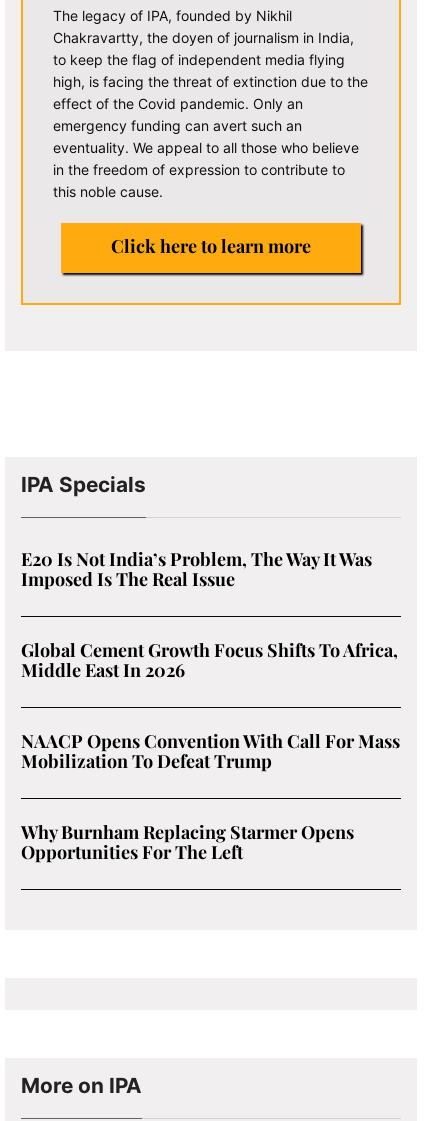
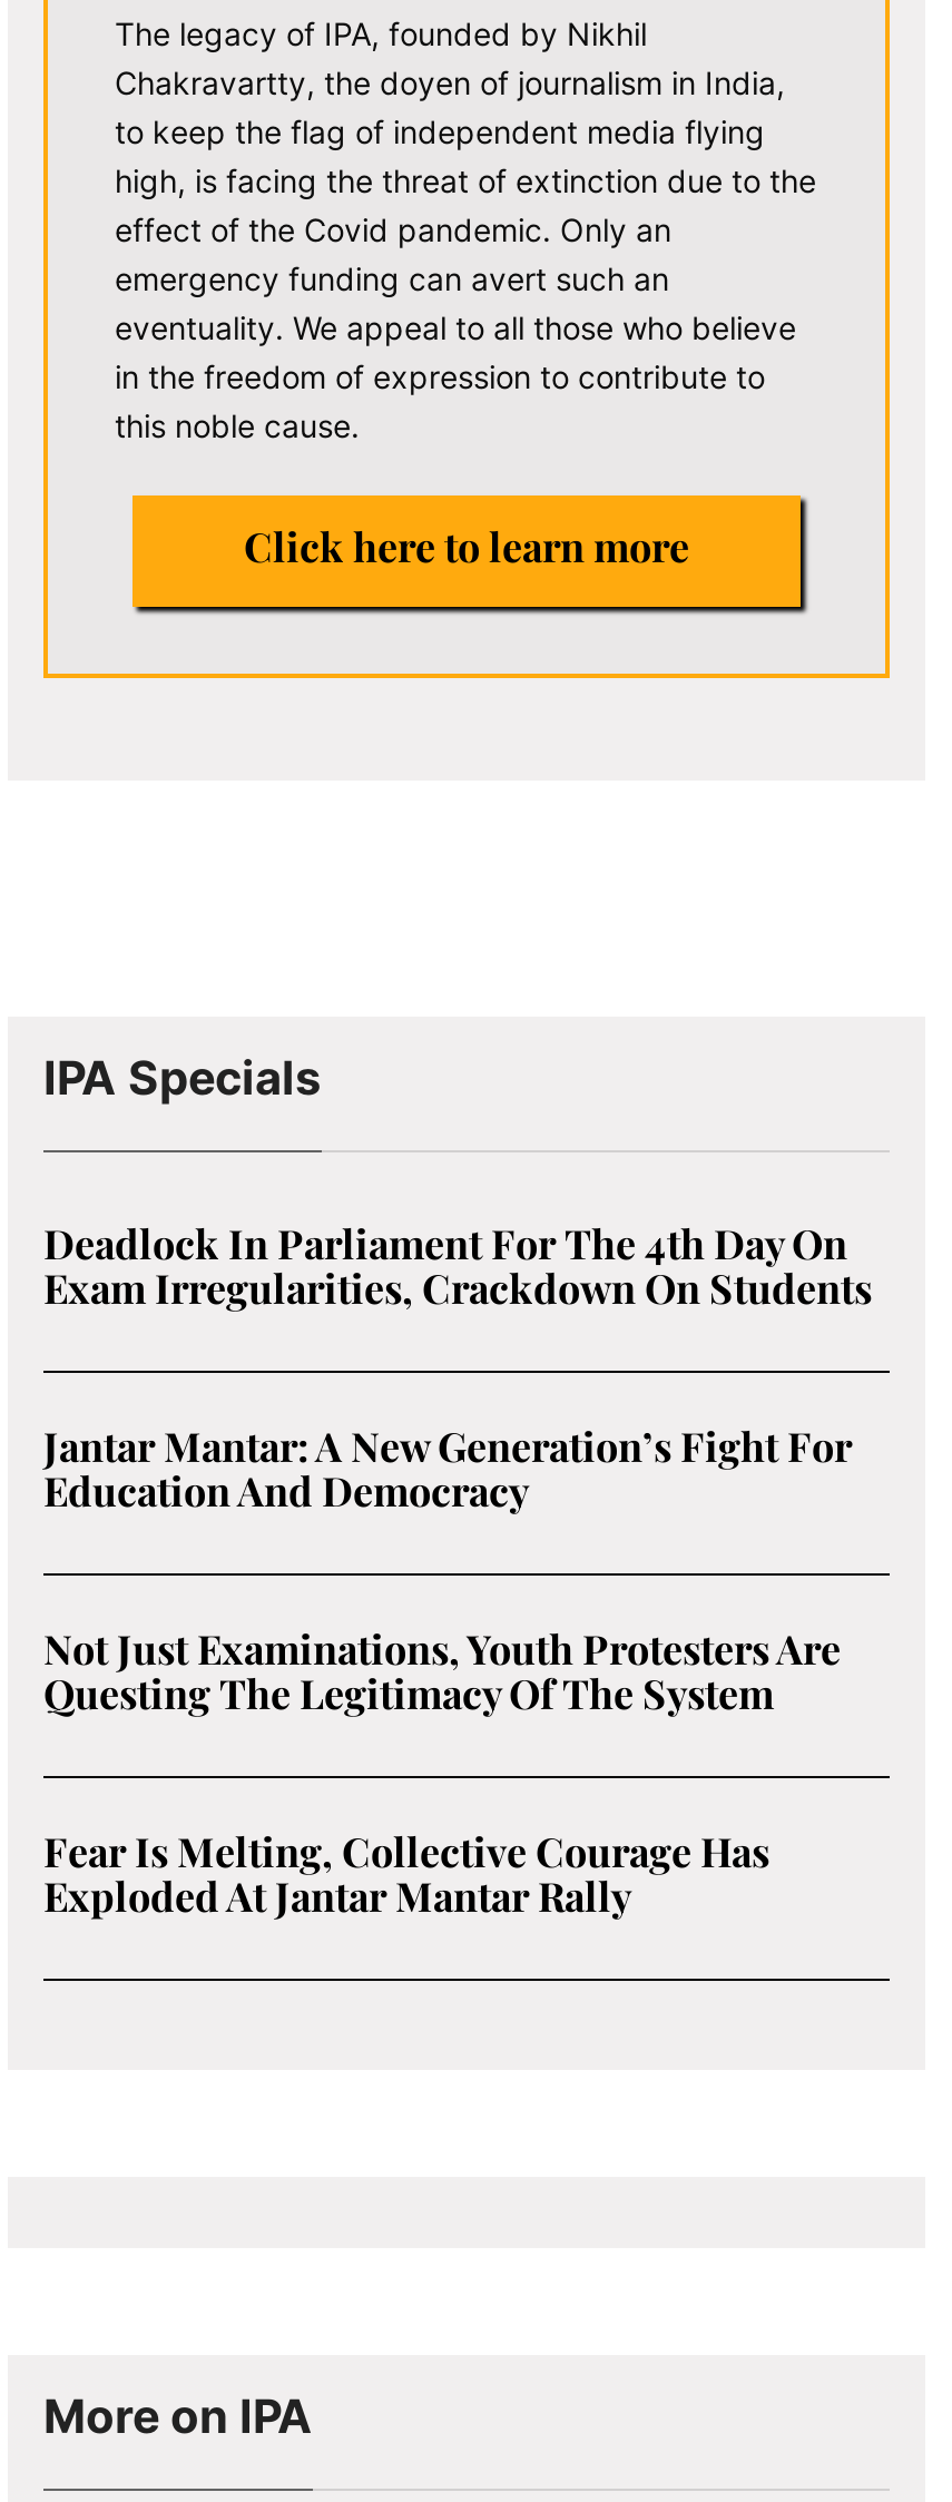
- E20 Is Not India’s Problem, The Way It Was
- Imposed Is The Real Issue
+ Deadlock In Parliament For The 4th Day On
+ Exam Irregularities, Crackdown On Students

- Global Cement Growth Focus Shifts To Africa,
- Middle East In 2026
+ Jantar Mantar: A New Generation’s Fight For
+ Education And Democracy

- NAACP Opens Convention With Call For Mass
- Mobilization To Defeat Trump
+ Not Just Examinations, Youth Protesters Are
+ Questing The Legitimacy Of The System

- Why Burnham Replacing Starmer Opens
- Opportunities For The Left
+ Fear Is Melting, Collective Courage Has
+ Exploded At Jantar Mantar Rally
